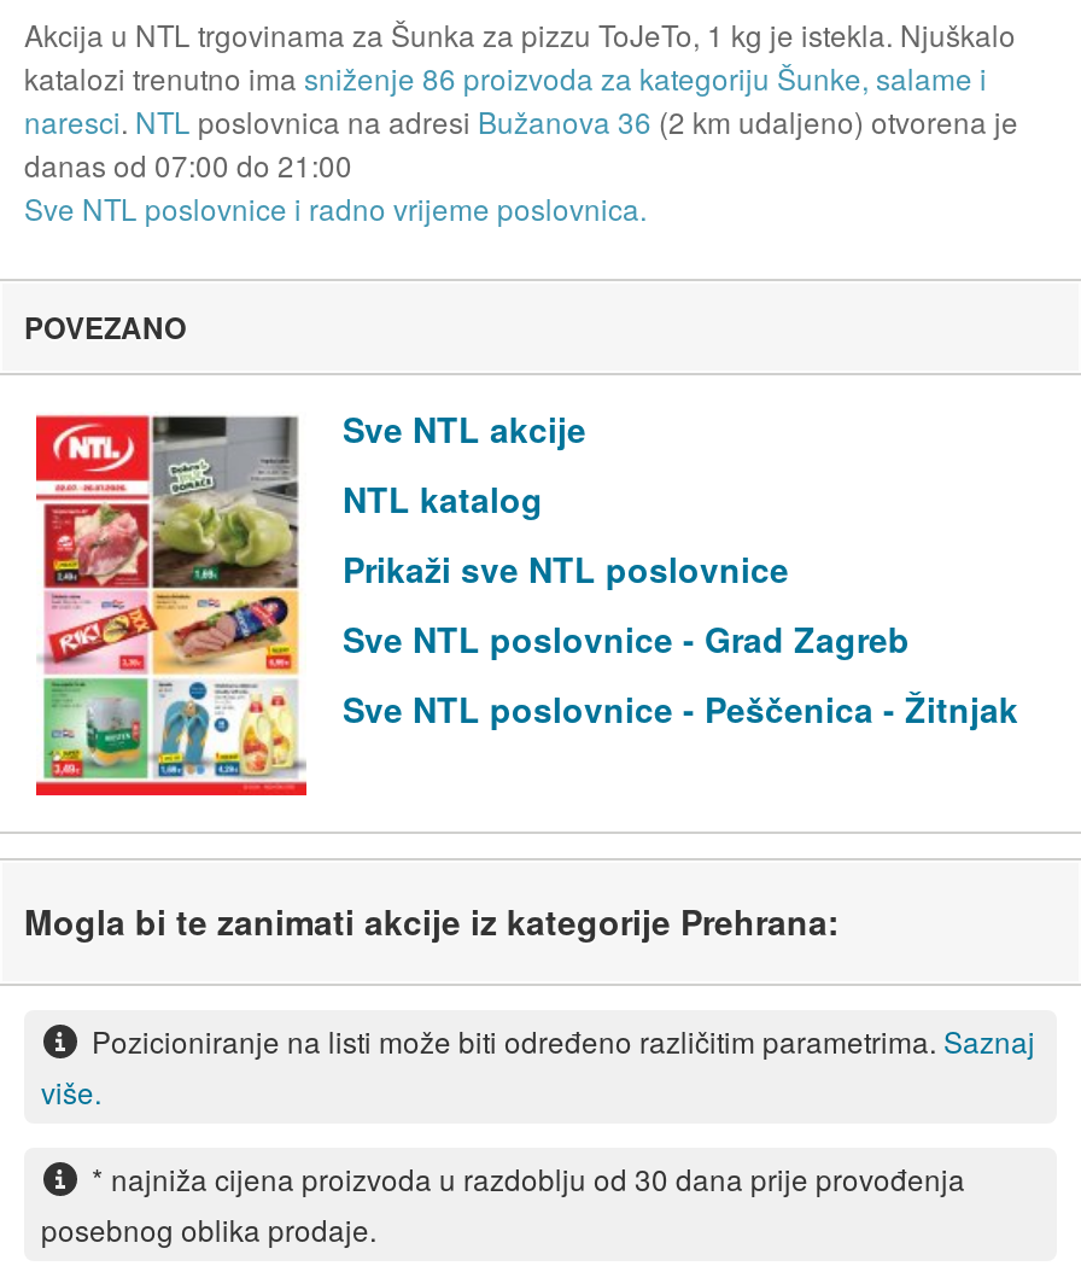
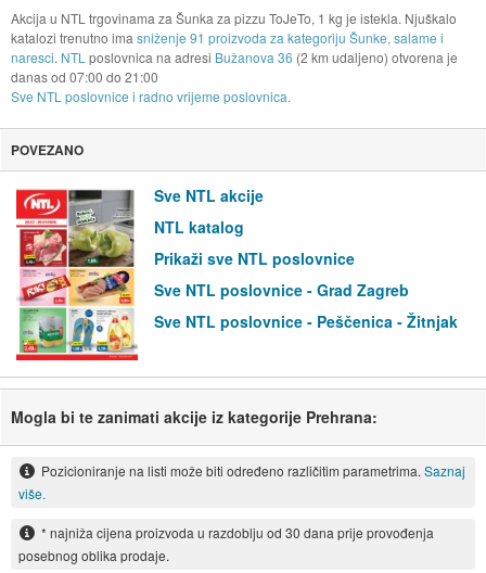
- katalozi trenutno ima sniženje 86 proizvoda za kategoriju Šunke, salame i
+ katalozi trenutno ima sniženje 91 proizvoda za kategoriju Šunke, salame i
